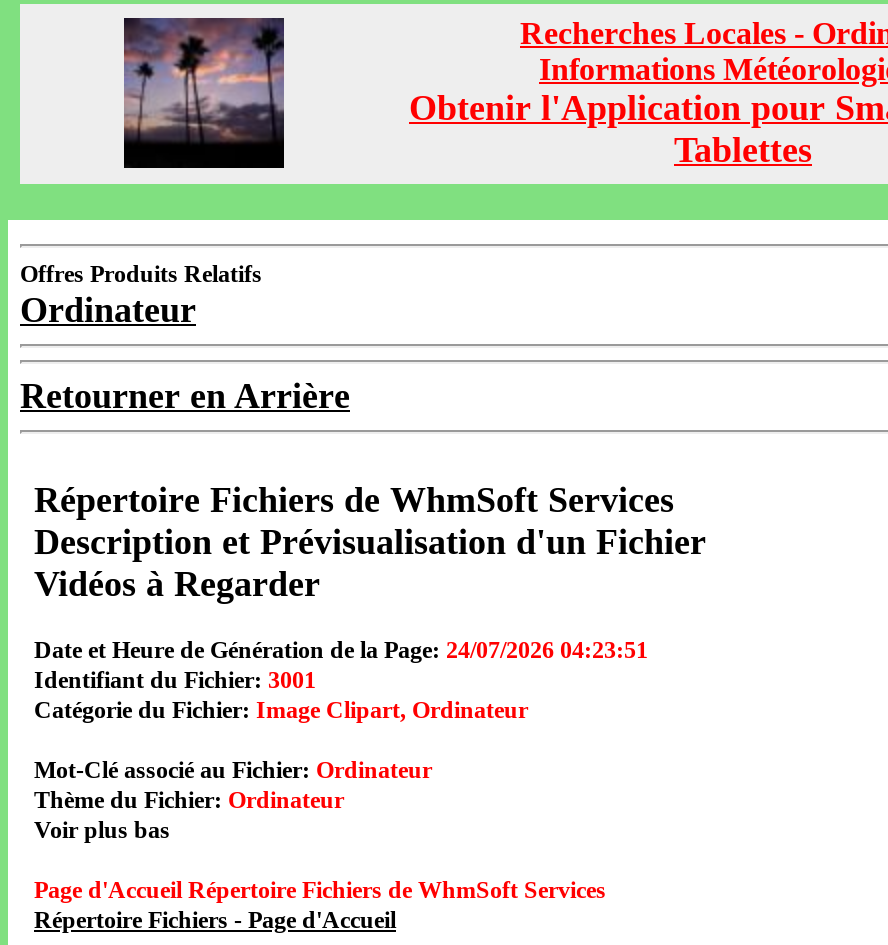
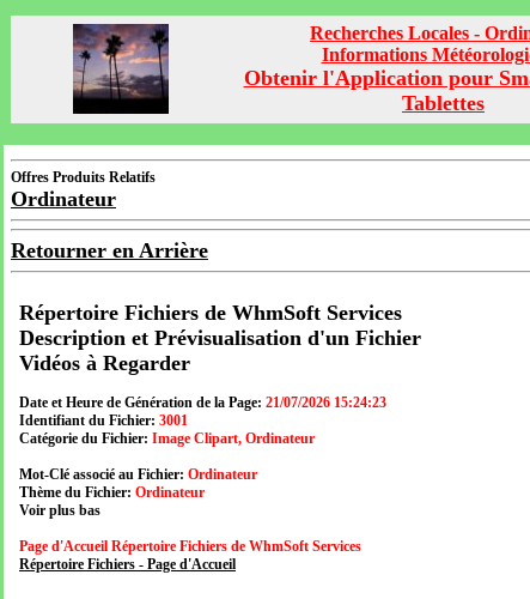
- Date et Heure de Génération de la Page: 24/07/2026 04:23:51
+ Date et Heure de Génération de la Page: 21/07/2026 15:24:23
